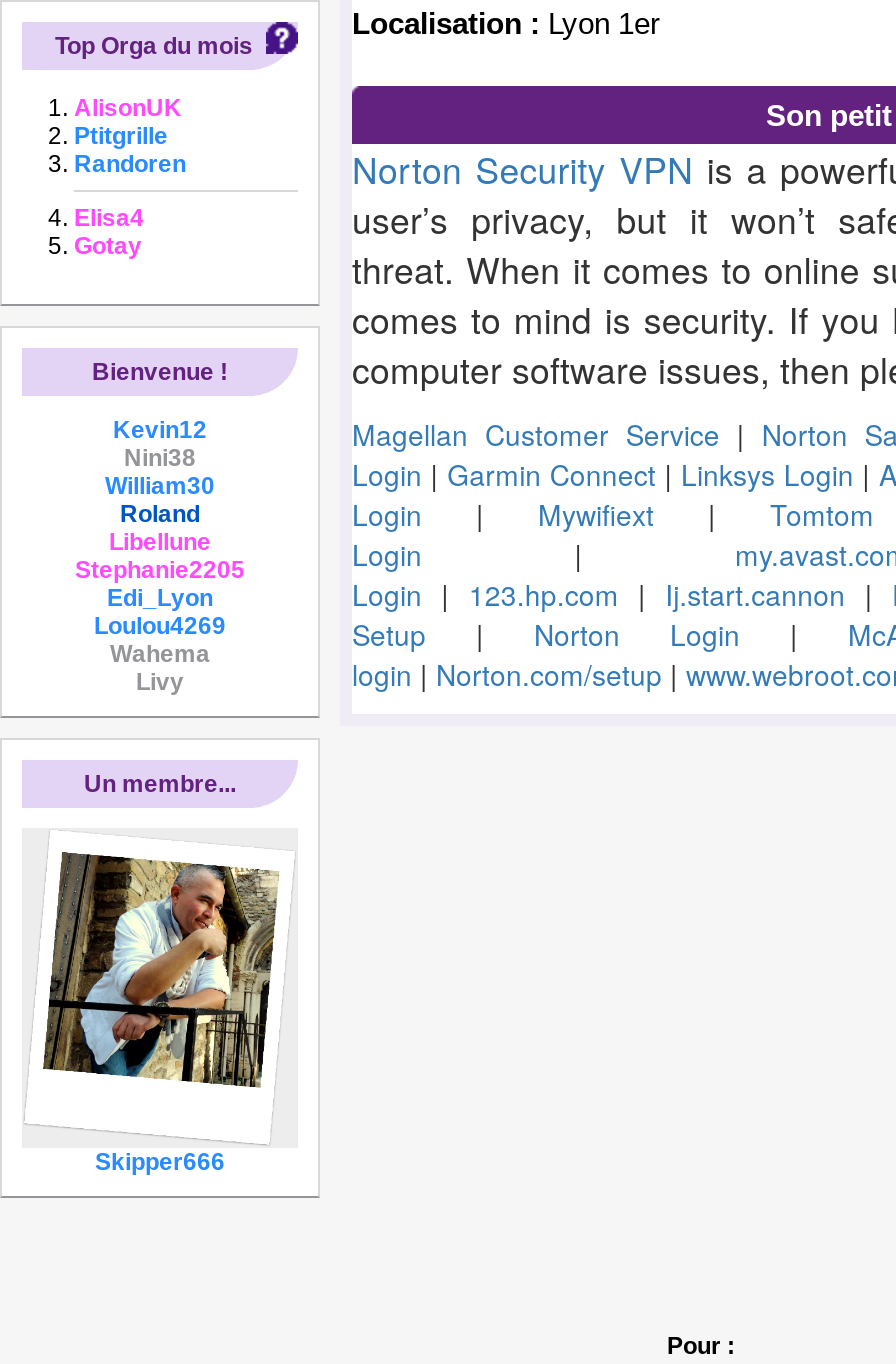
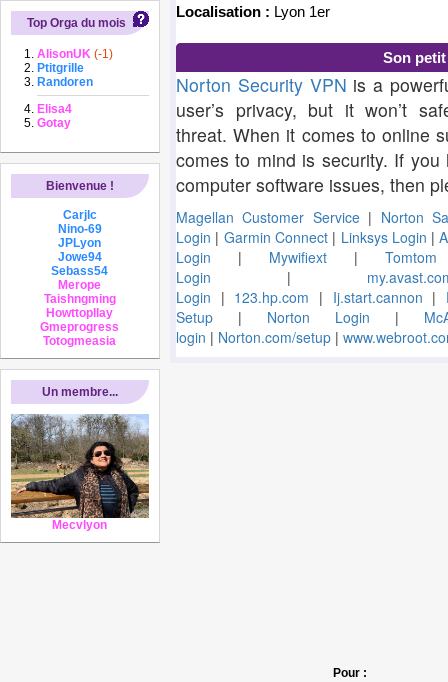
- AlisonUK
+ AlisonUK (-1)

- Kevin12
- Nini38
- William30
- Roland
- Libellune
- Stephanie2205
- Edi_Lyon
- Loulou4269
- Wahema
- Livy
+ Carjlc
+ Nino-69
+ JPLyon
+ Jowe94
+ Sebass54
+ Merope
+ Taishngming
+ Howttopllay
+ Gmeprogress
+ Totogmeasia

- [image]
- Skipper666
+ [image]
+ Mecvlyon
